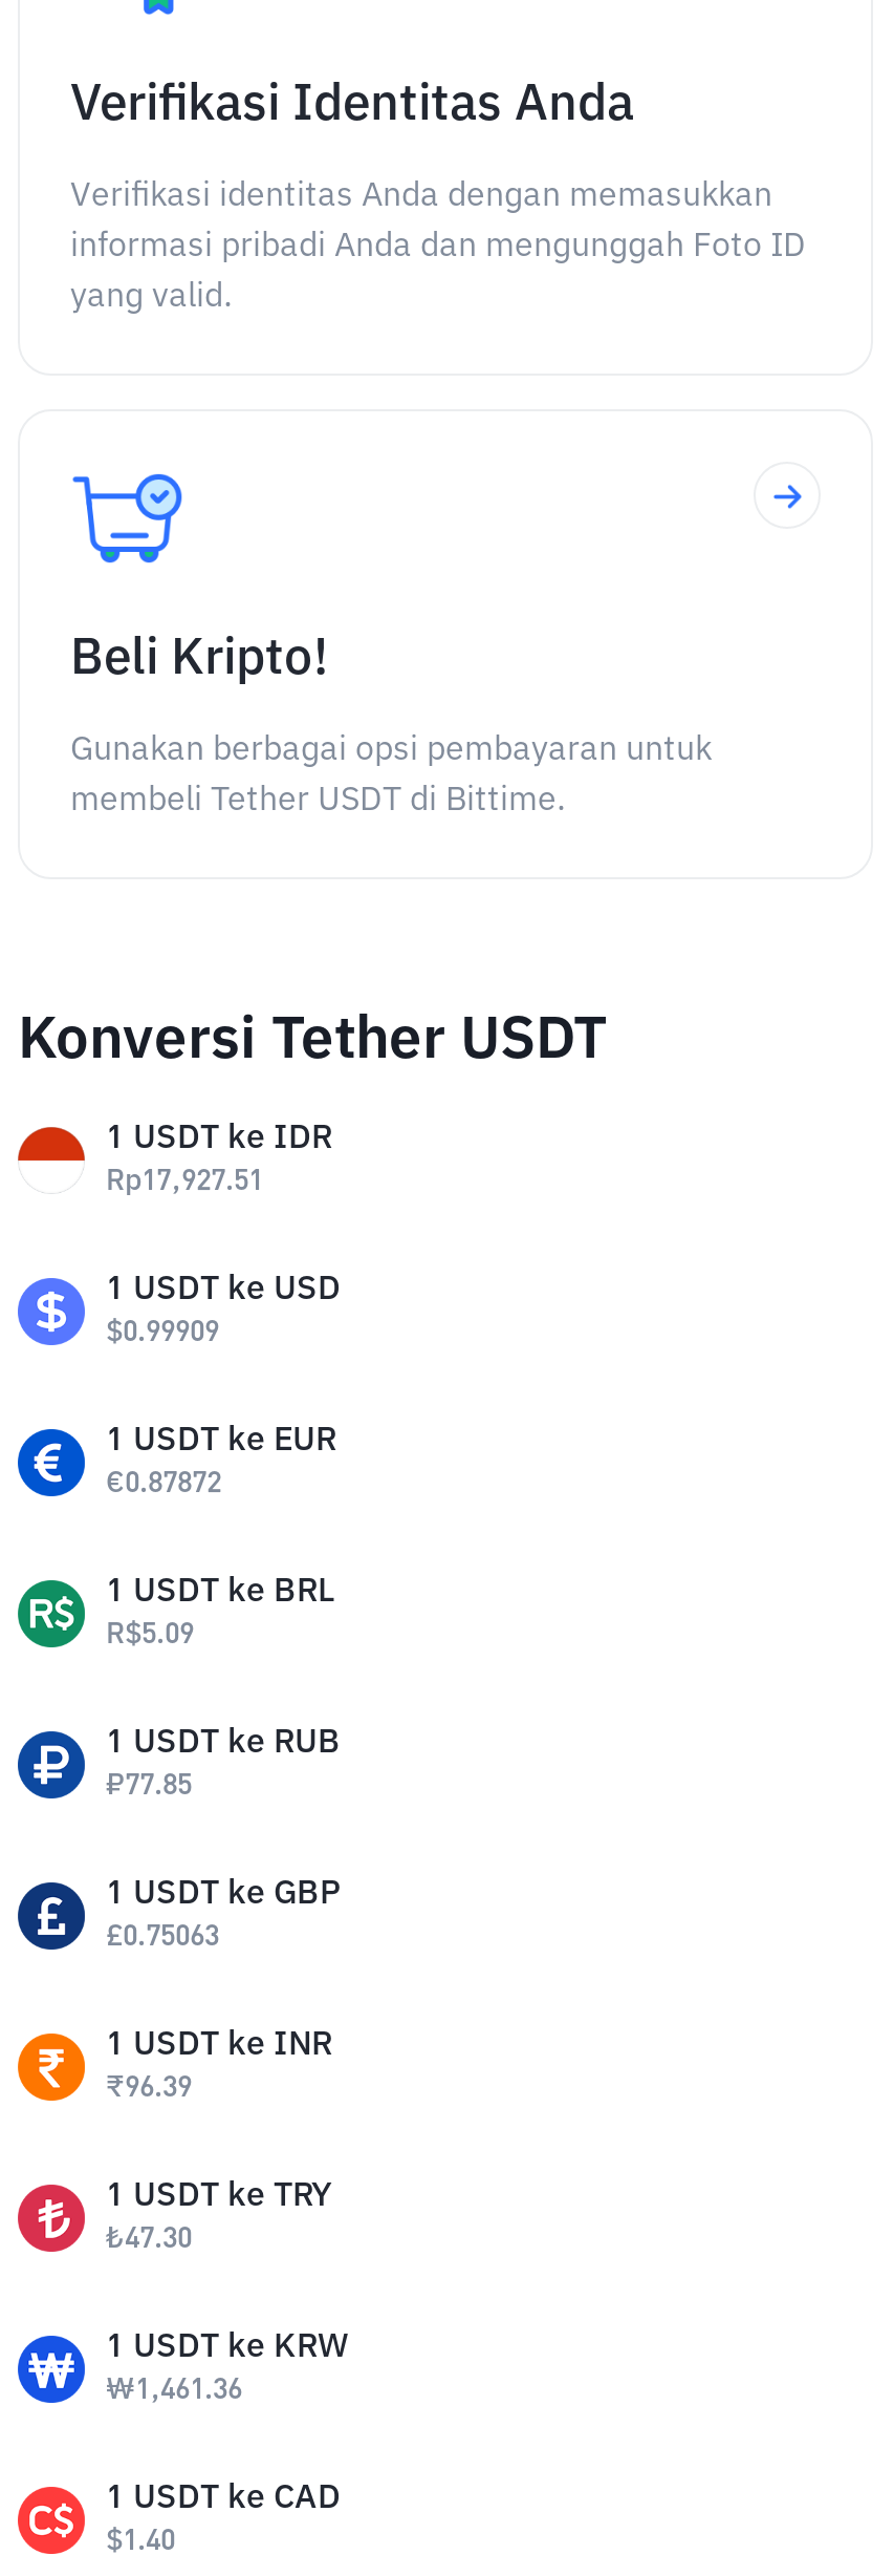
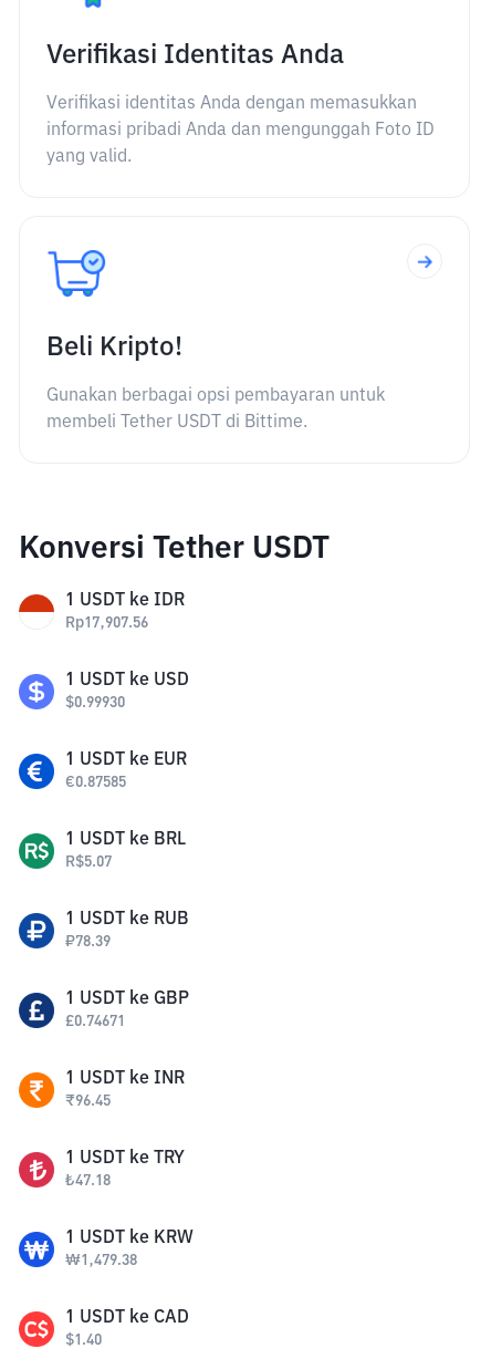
- Rp17,927.51
+ Rp17,907.56

- $0.99909
+ $0.99930

- €0.87872
+ €0.87585

- R$5.09
+ R$5.07

- ₽77.85
+ ₽78.39

- £0.75063
+ £0.74671

- ₹96.39
+ ₹96.45

- ₺47.30
+ ₺47.18

- ₩1,461.36
+ ₩1,479.38
